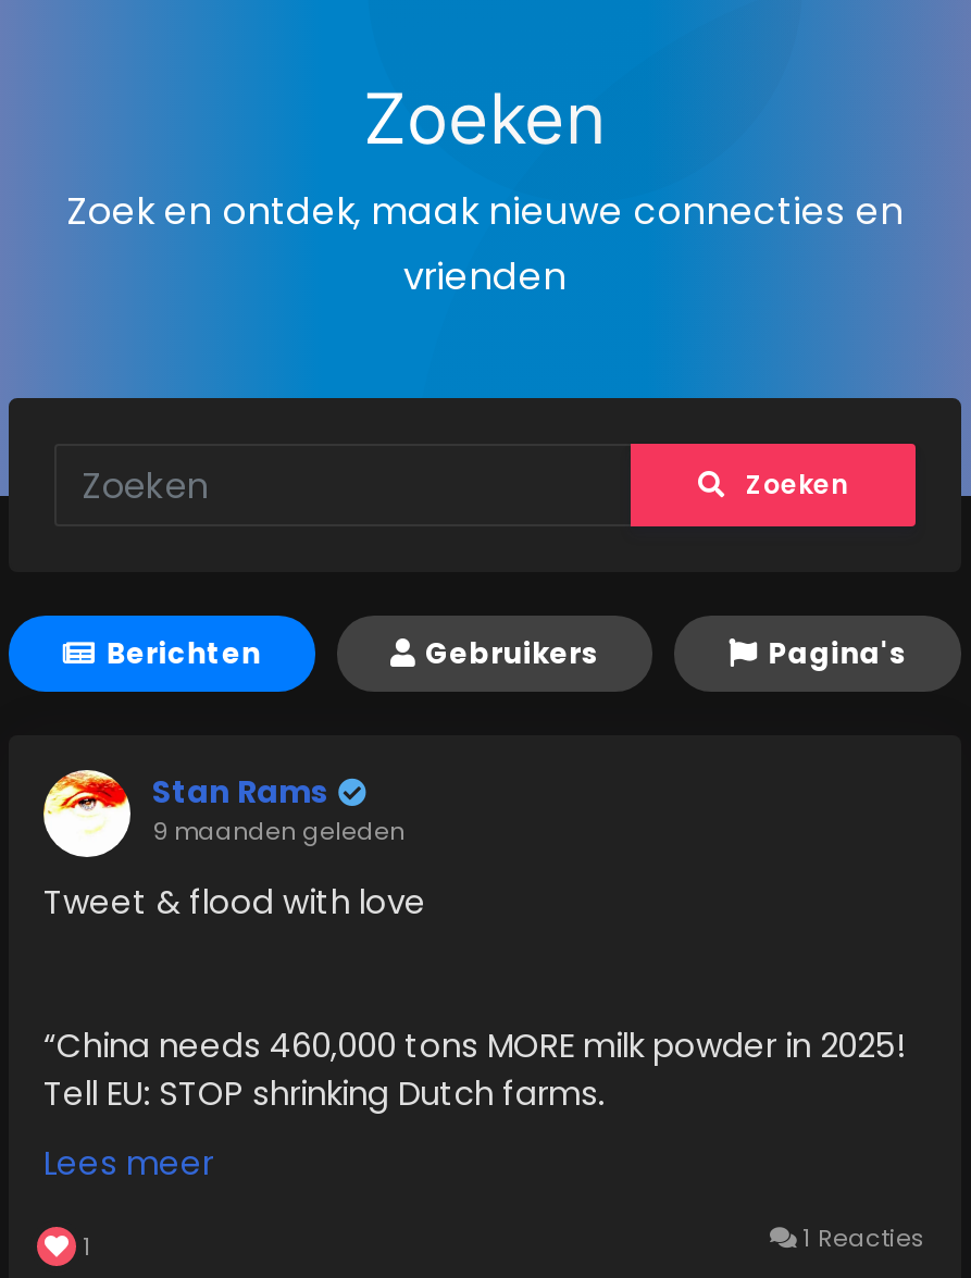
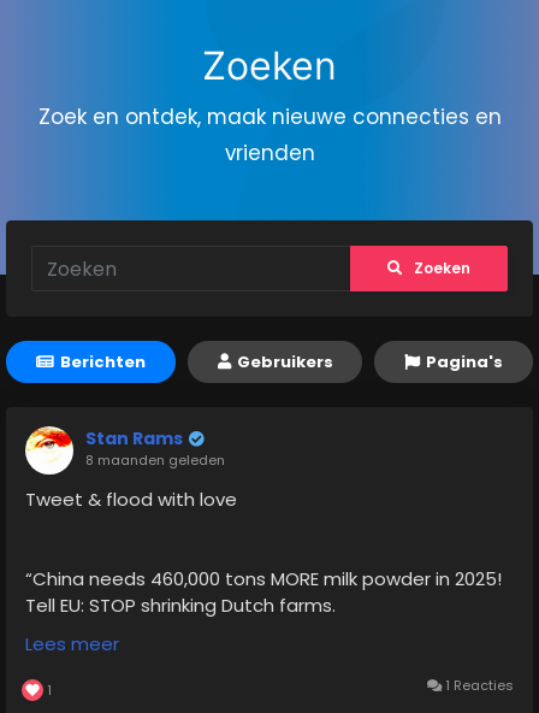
- 9 maanden geleden
+ 8 maanden geleden
